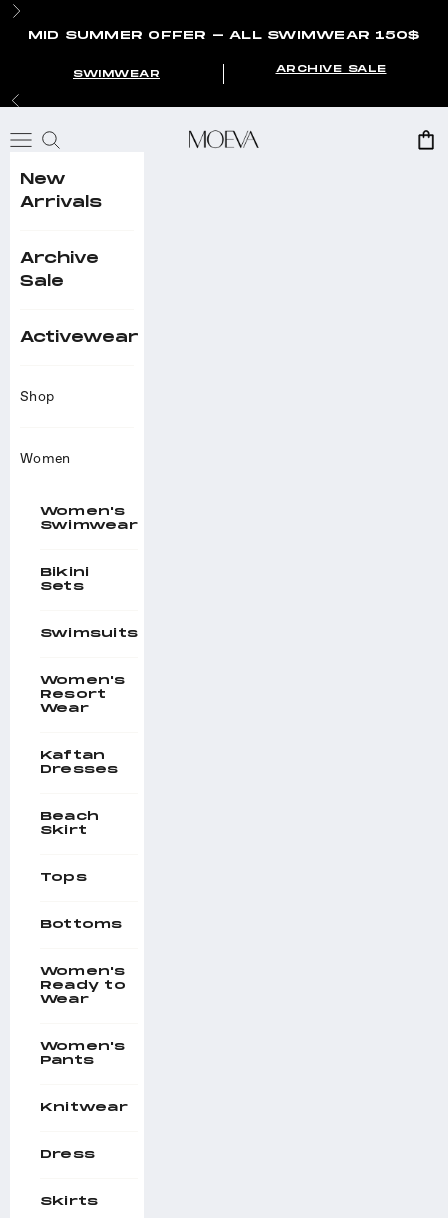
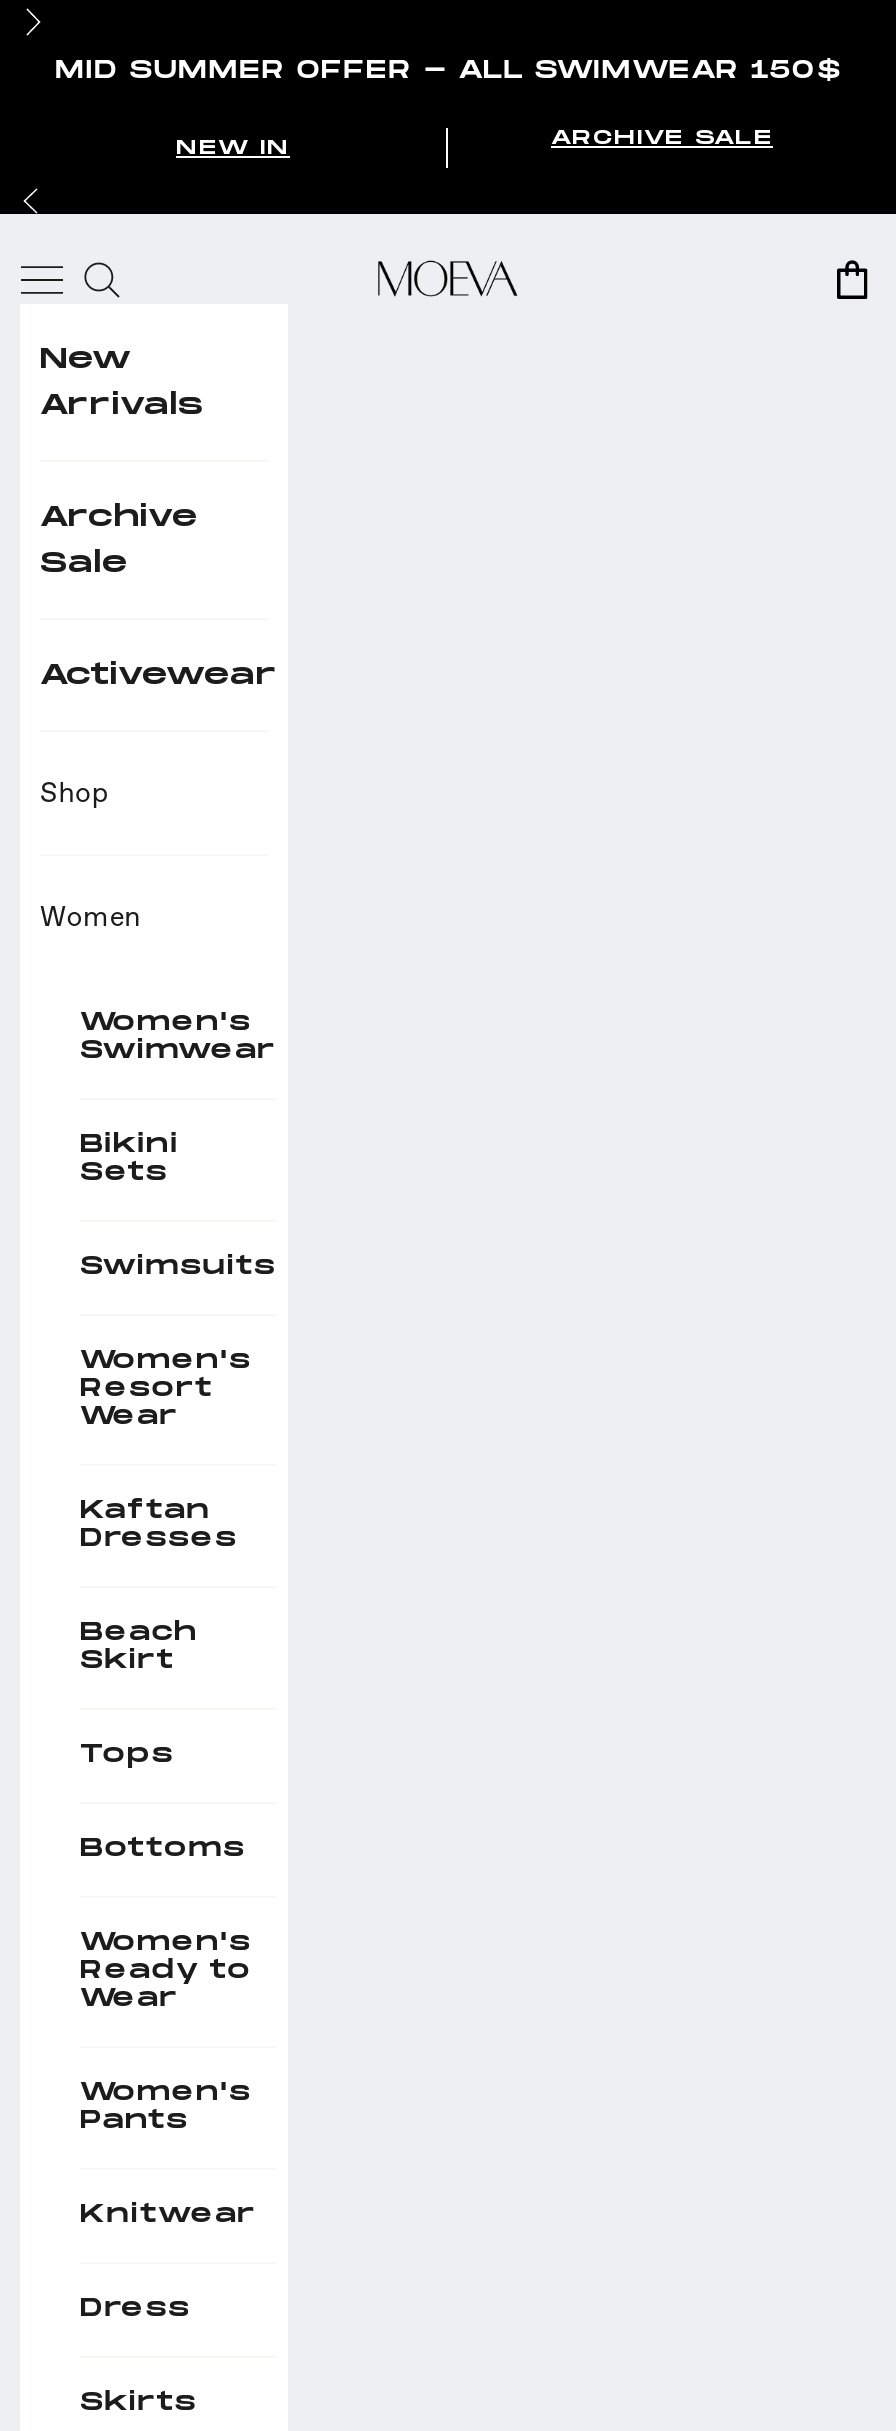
- SWIMWEAR
+ NEW IN
